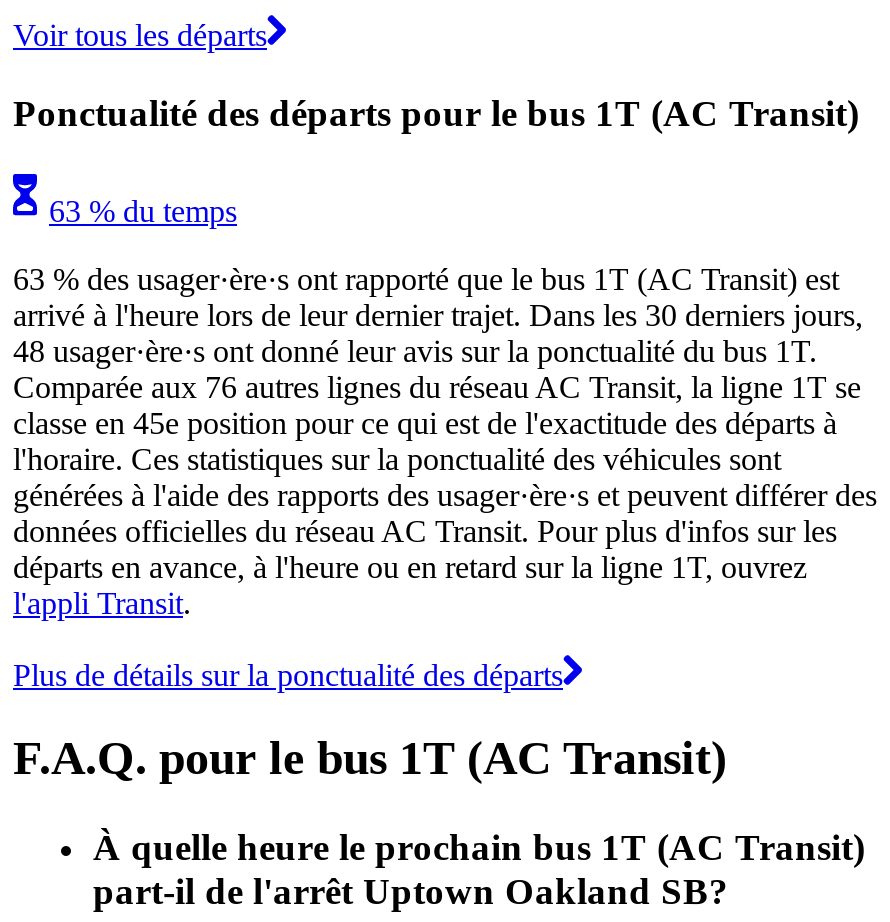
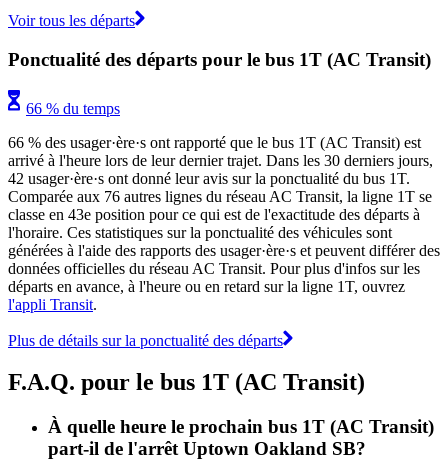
- 63 % du temps
+ 66 % du temps

- 63 % des usager·ère·s ont rapporté que le bus 1T (AC Transit) est
+ 66 % des usager·ère·s ont rapporté que le bus 1T (AC Transit) est

- 48 usager·ère·s ont donné leur avis sur la ponctualité du bus 1T.
+ 42 usager·ère·s ont donné leur avis sur la ponctualité du bus 1T.

- classe en 45e position pour ce qui est de l'exactitude des départs à
+ classe en 43e position pour ce qui est de l'exactitude des départs à
